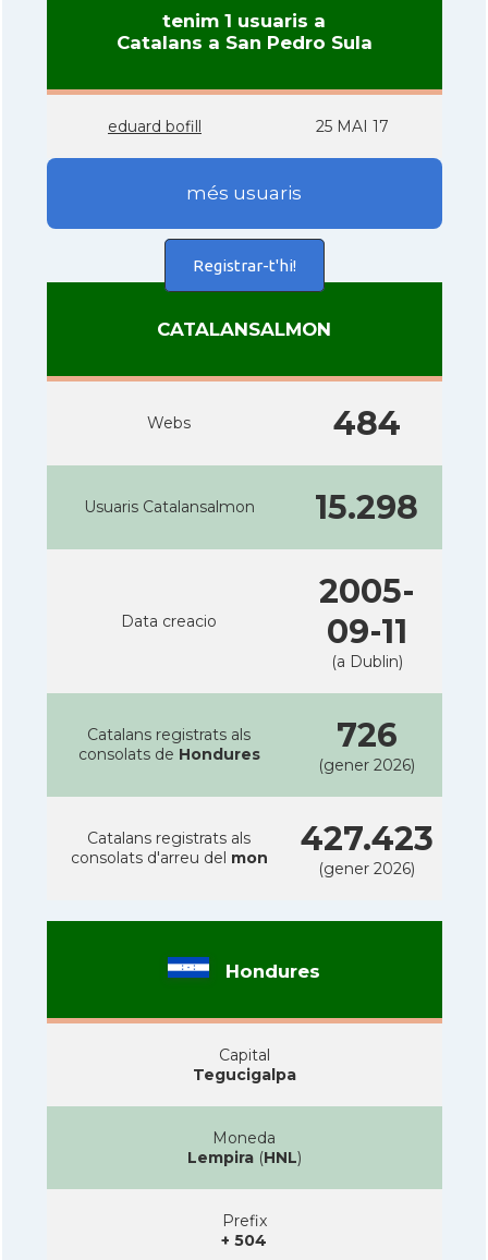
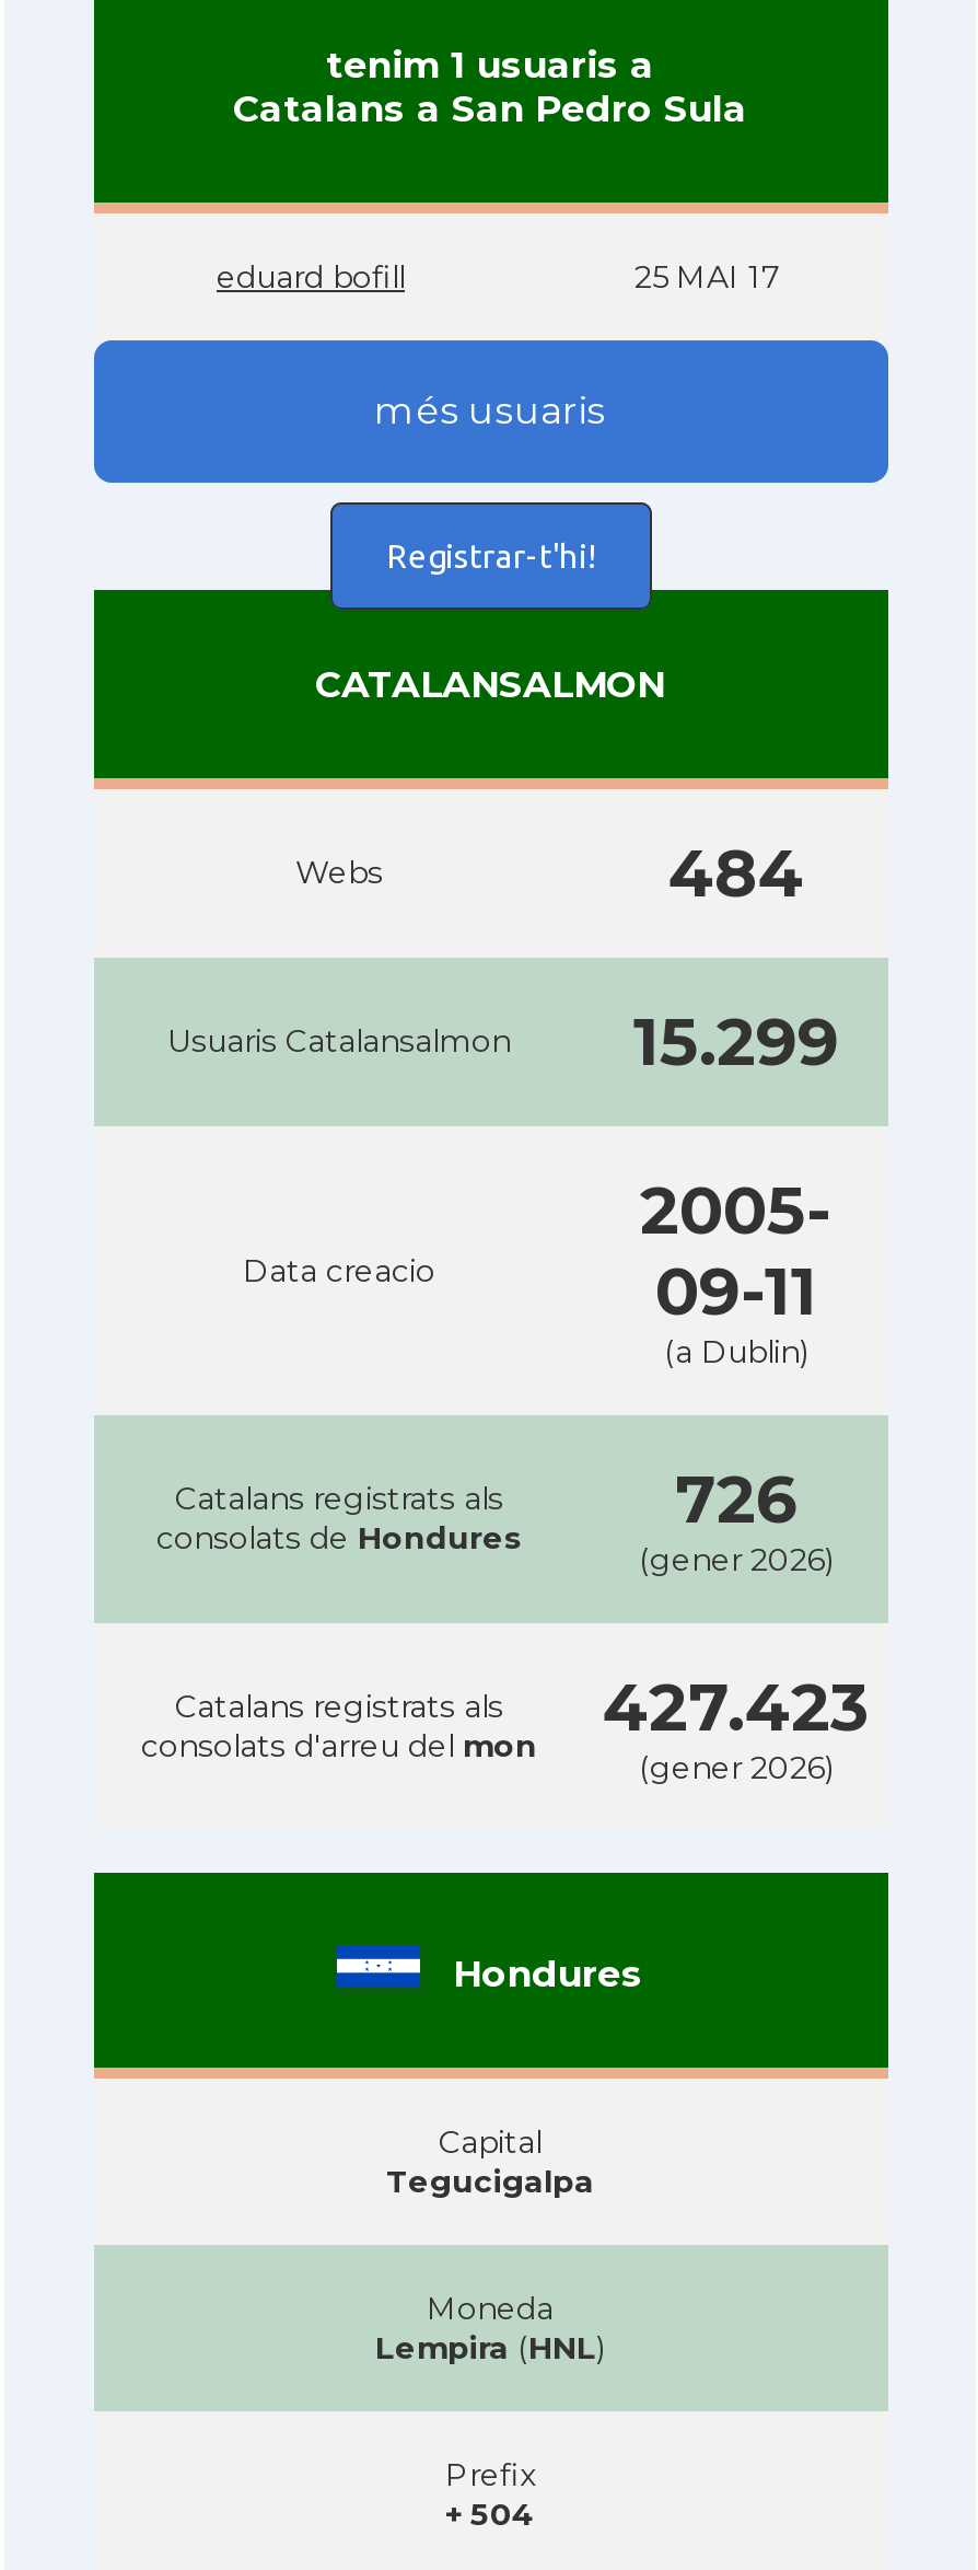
- 15.298
+ 15.299
